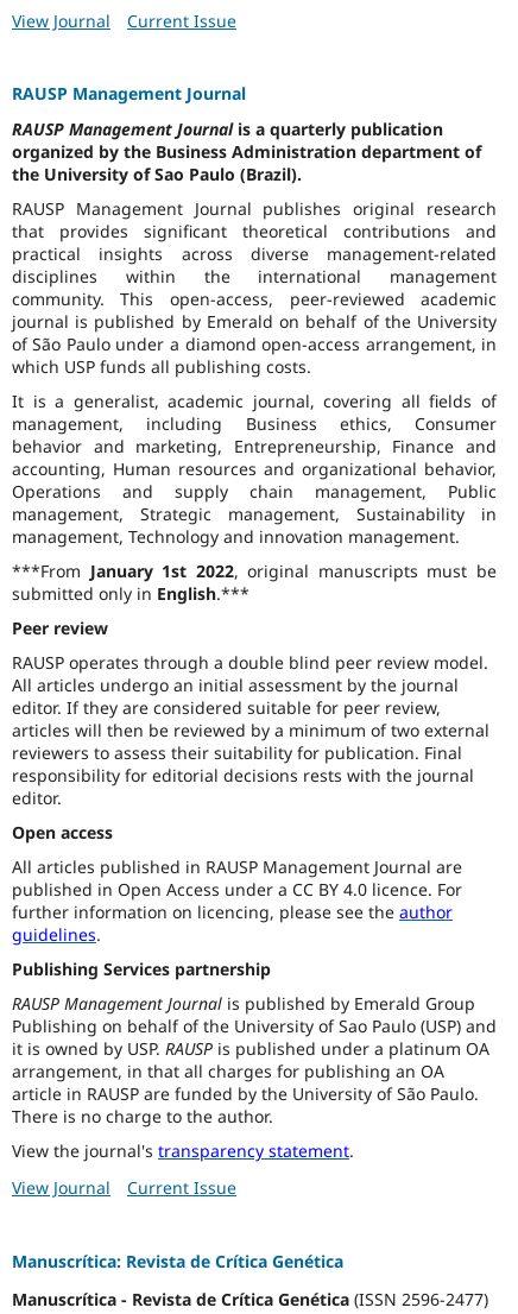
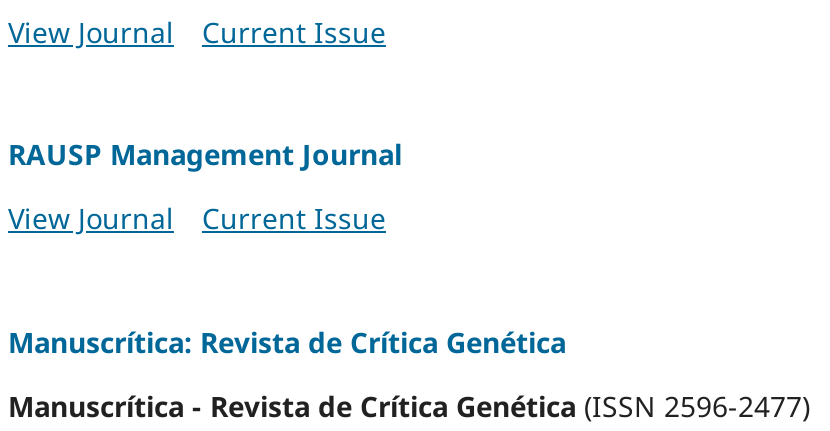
- RAUSP Management Journal is a quarterly publication
- organized by the Business Administration department of
- the University of Sao Paulo (Brazil).
- RAUSP Management Journal publishes original research
- that provides significant theoretical contributions and
- practical insights across diverse management-related
- disciplines within the international management
- community. This open-access, peer-reviewed academic
- journal is published by Emerald on behalf of the University
- of São Paulo under a diamond open-access arrangement, in
- which USP funds all publishing costs.
- It is a generalist, academic journal, covering all fields of
- management, including Business ethics, Consumer
- behavior and marketing, Entrepreneurship, Finance and
- accounting, Human resources and organizational behavior,
- Operations and supply chain management, Public
- management, Strategic management, Sustainability in
- management, Technology and innovation management.
- ***From January 1st 2022, original manuscripts must be
- submitted only in English.***
- Peer review
- RAUSP operates through a double blind peer review model.
- All articles undergo an initial assessment by the journal
- editor. If they are considered suitable for peer review,
- articles will then be reviewed by a minimum of two external
- reviewers to assess their suitability for publication. Final
- responsibility for editorial decisions rests with the journal
- editor.
- Open access
- All articles published in RAUSP Management Journal are
- published in Open Access under a CC BY 4.0 licence. For
- further information on licencing, please see the author
- guidelines.
- Publishing Services partnership
- RAUSP Management Journal is published by Emerald Group
- Publishing on behalf of the University of Sao Paulo (USP) and
- it is owned by USP. RAUSP is published under a platinum OA
- arrangement, in that all charges for publishing an OA
- article in RAUSP are funded by the University of São Paulo.
- There is no charge to the author.
- View the journal's transparency statement.
